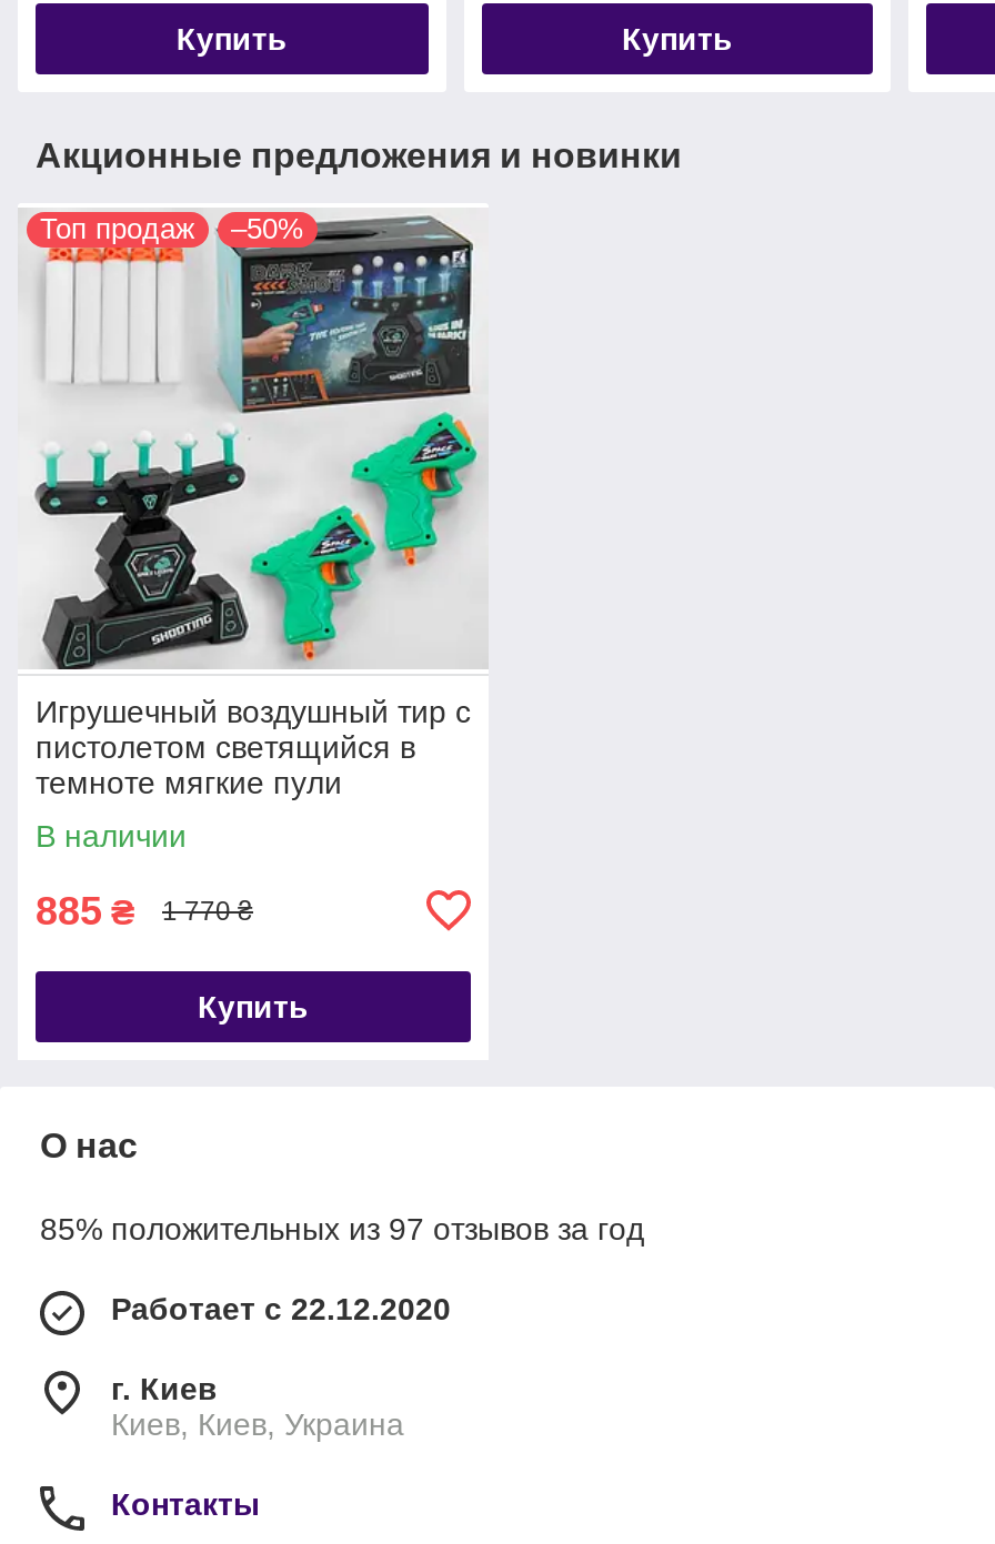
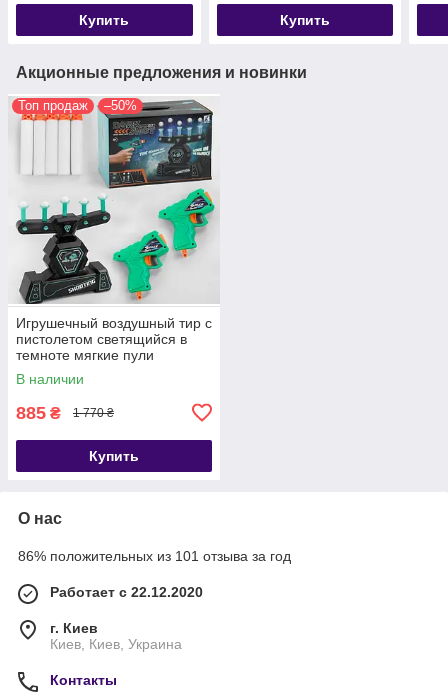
- 85% положительных из 97 отзывов за год
+ 86% положительных из 101 отзыва за год
